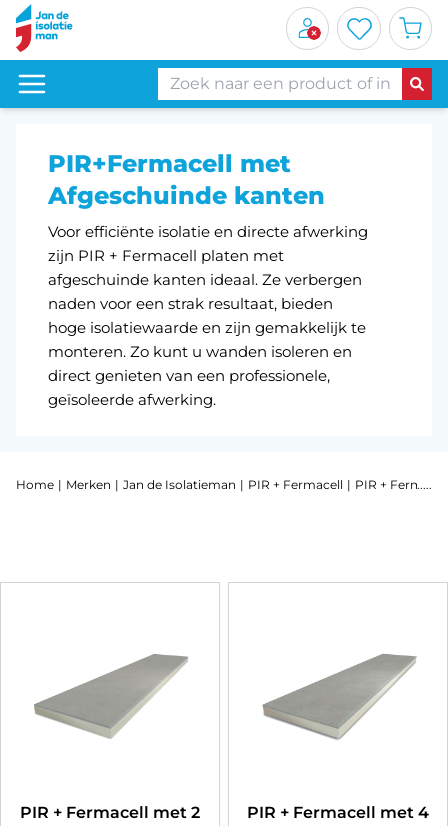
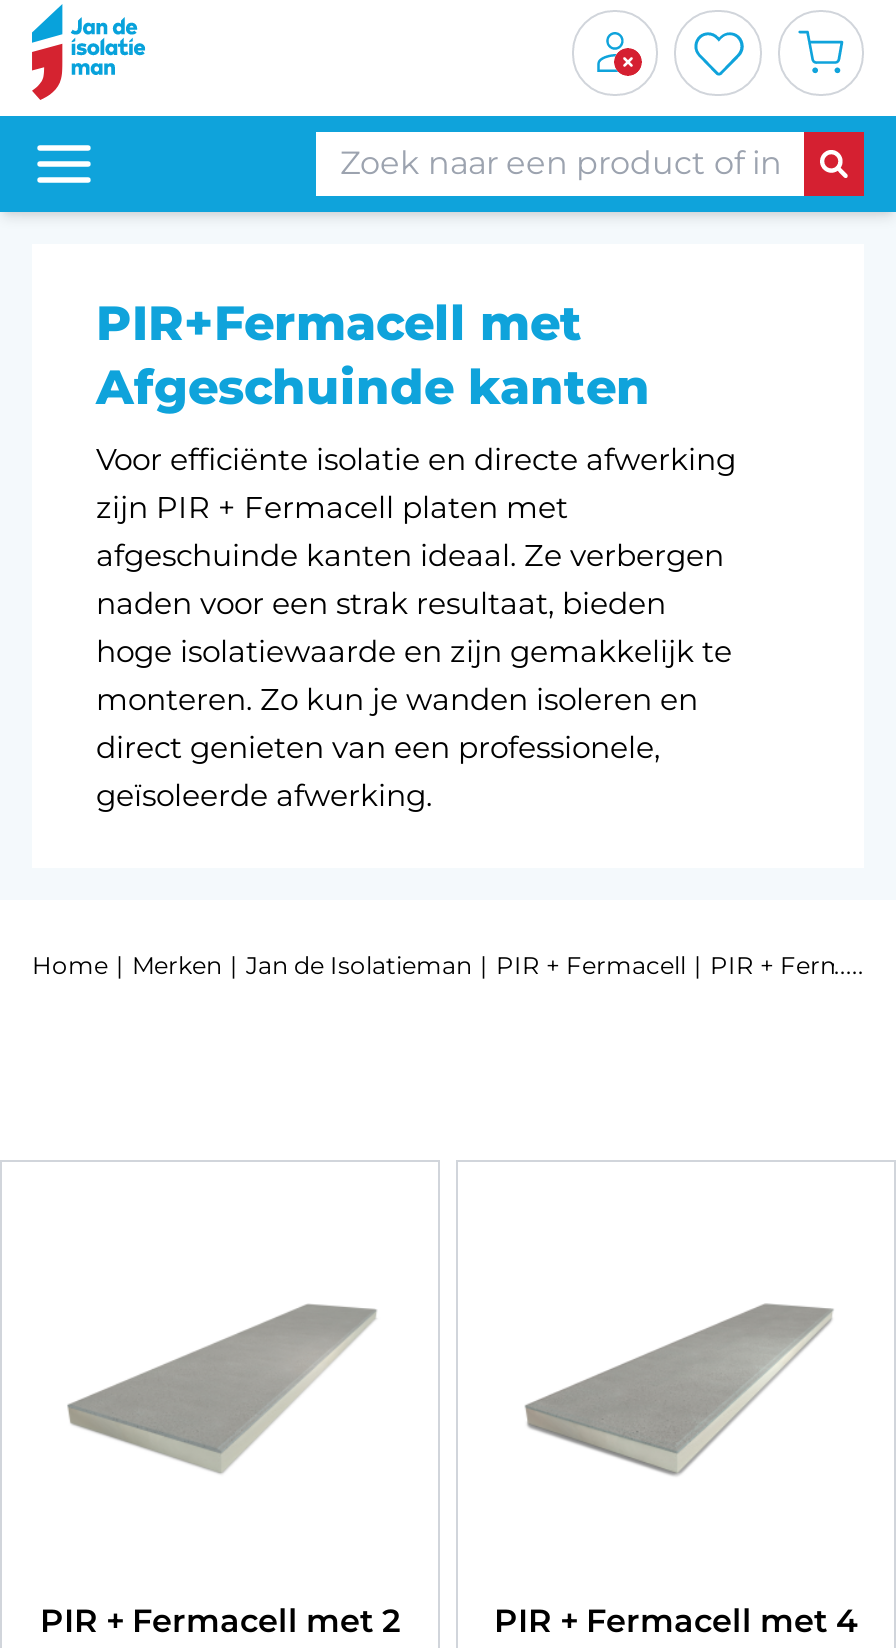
- monteren. Zo kunt u wanden isoleren en
+ monteren. Zo kun je wanden isoleren en
